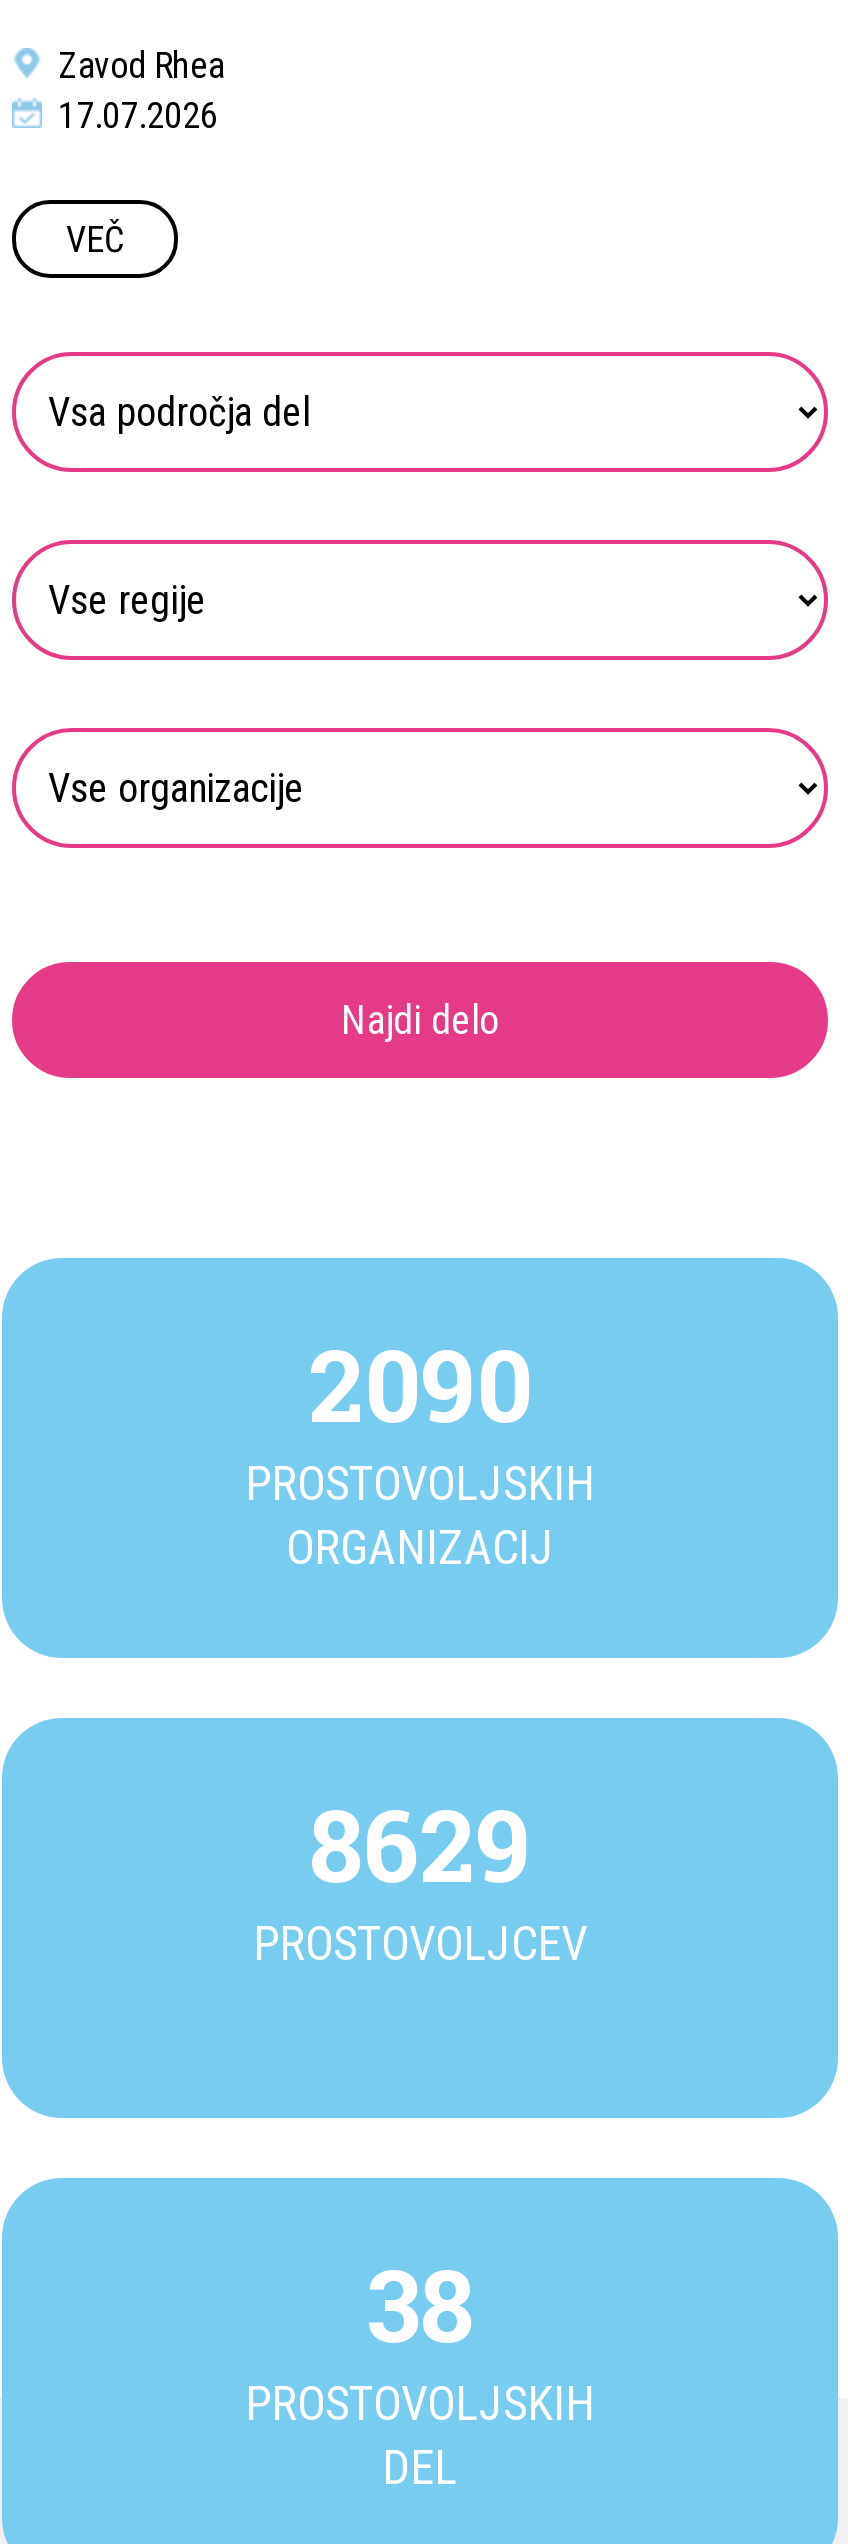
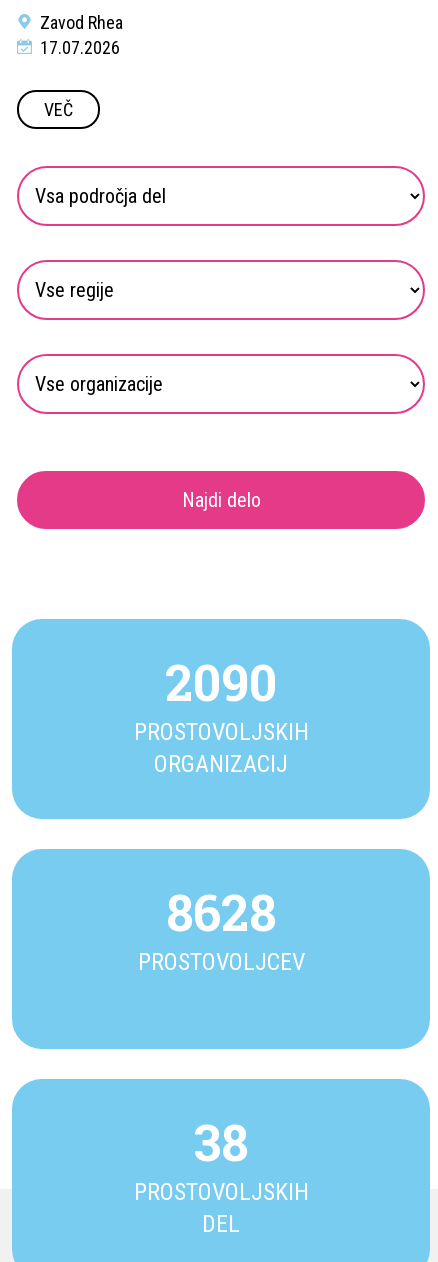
- 8629
+ 8628
